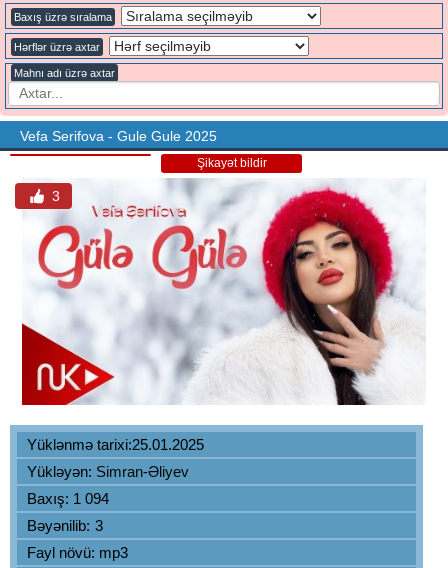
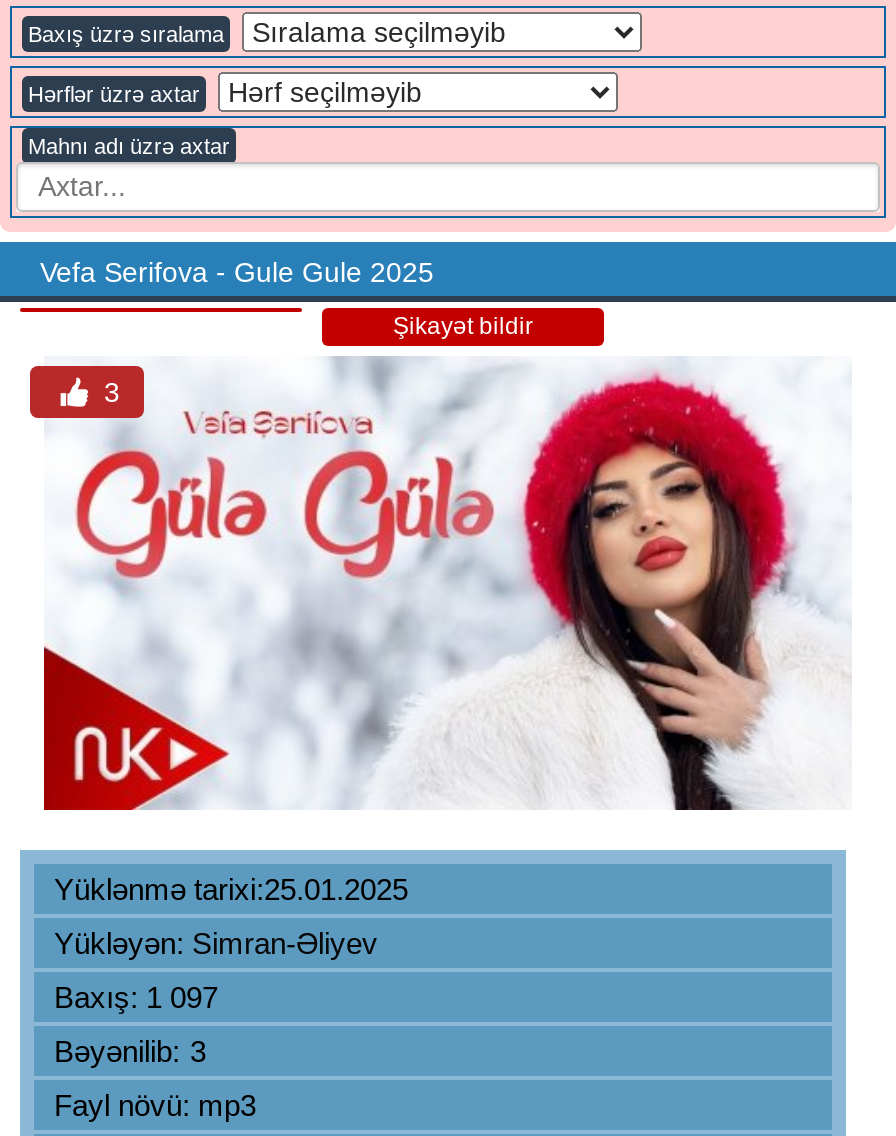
- Baxış: 1 094
+ Baxış: 1 097
